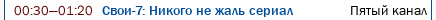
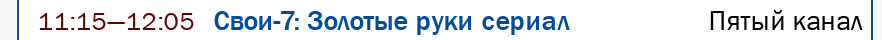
- 00:30—01:20 Свои-7: Никого не жаль сериал
+ 11:15—12:05 Свои-7: Золотые руки сериал
